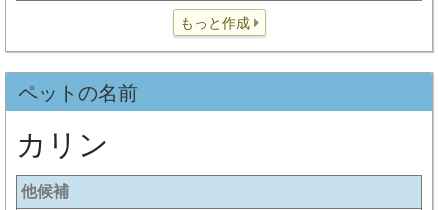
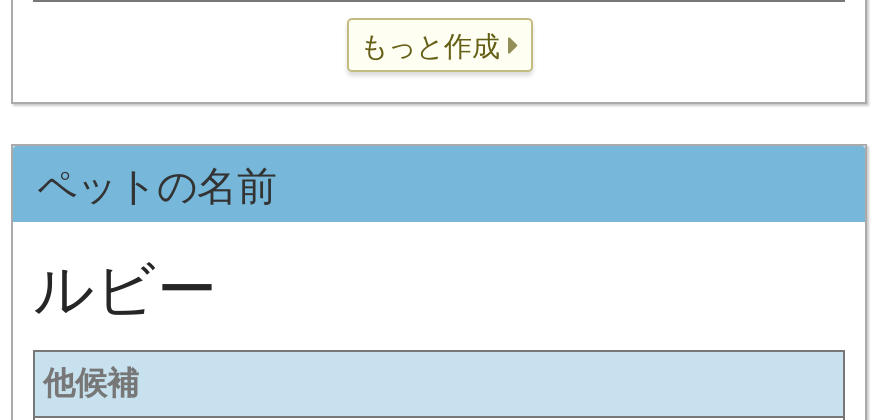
- カリン
+ ルビー
